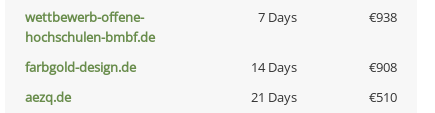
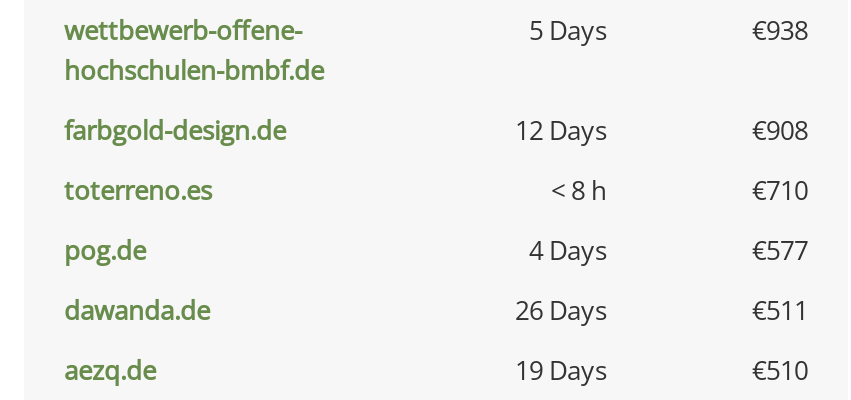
- 7 Days
+ 5 Days

- 14 Days
+ 12 Days

+ toterreno.es
+ < 8 h
+ €710
+ pog.de
+ 4 Days
+ €577
+ dawanda.de
+ 26 Days
+ €511

- 21 Days
+ 19 Days
